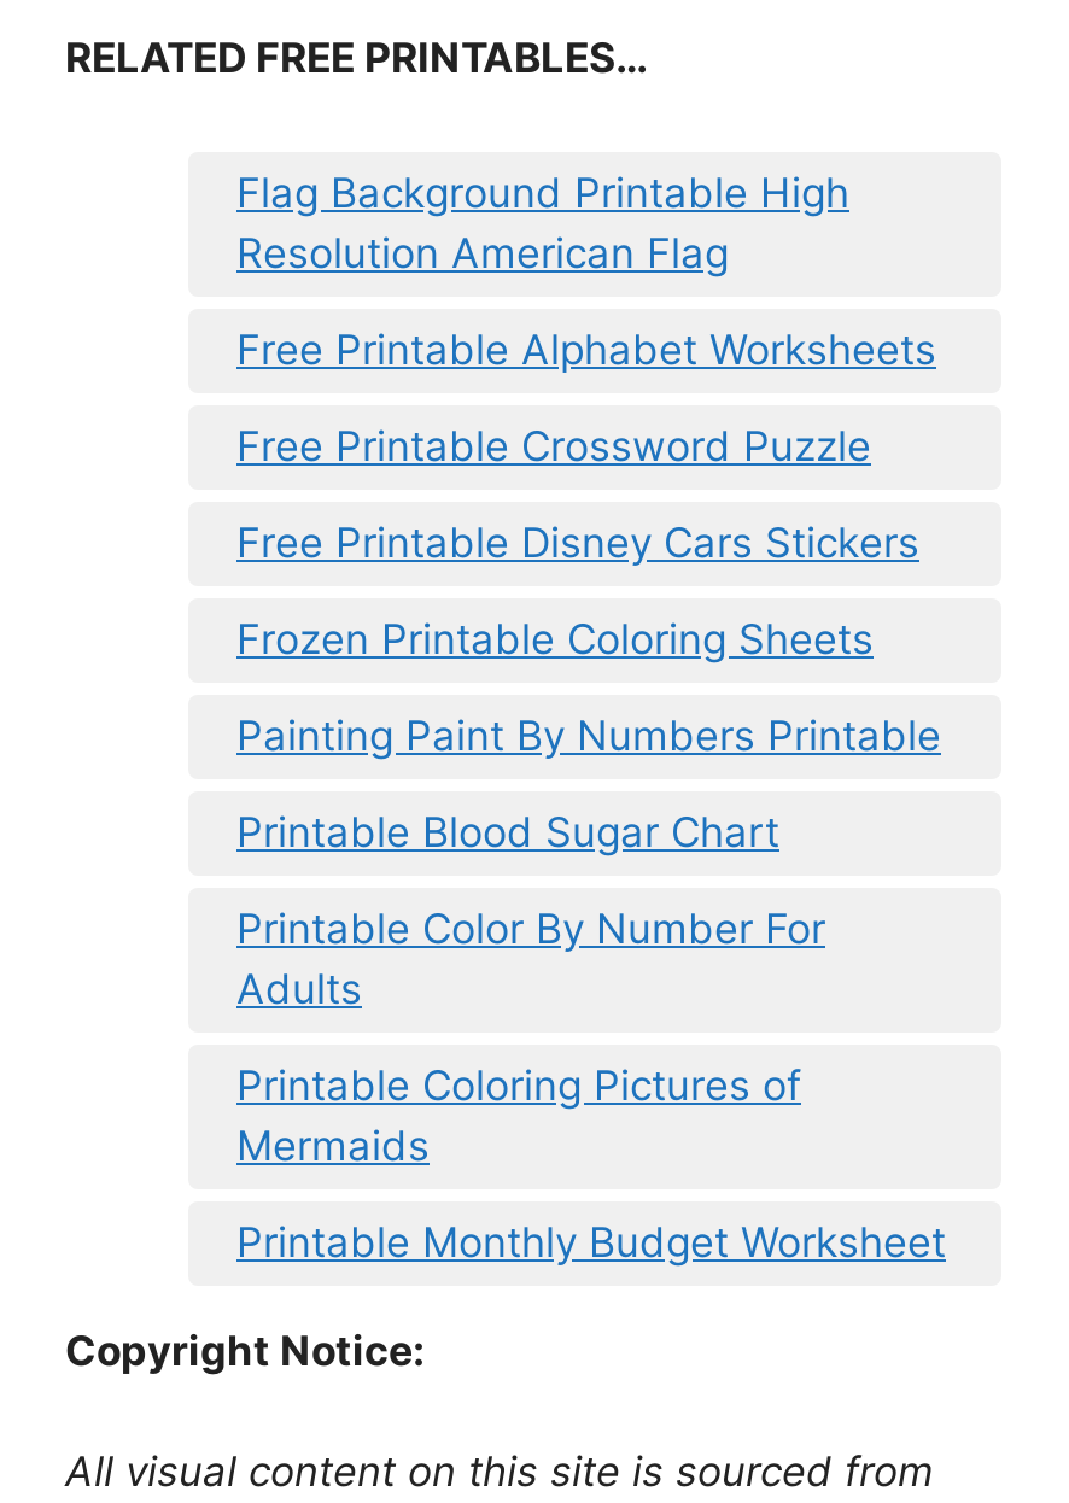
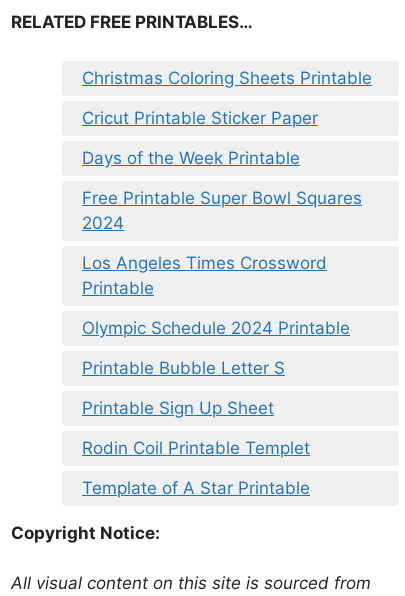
- Flag Background Printable High
- Resolution American Flag
+ Christmas Coloring Sheets Printable

- Free Printable Alphabet Worksheets
+ Cricut Printable Sticker Paper

- Free Printable Crossword Puzzle
+ Days of the Week Printable

- Free Printable Disney Cars Stickers
+ Free Printable Super Bowl Squares
+ 2024

- Frozen Printable Coloring Sheets
+ Los Angeles Times Crossword
+ Printable

- Painting Paint By Numbers Printable
+ Olympic Schedule 2024 Printable

- Printable Blood Sugar Chart
+ Printable Bubble Letter S

- Printable Color By Number For
- Adults
+ Printable Sign Up Sheet

- Printable Coloring Pictures of
- Mermaids
+ Rodin Coil Printable Templet

- Printable Monthly Budget Worksheet
+ Template of A Star Printable
